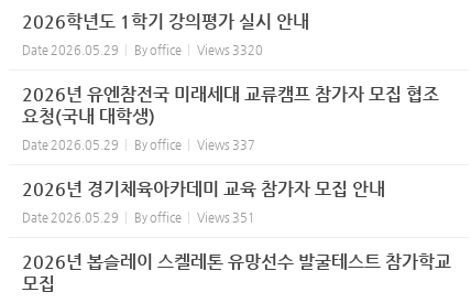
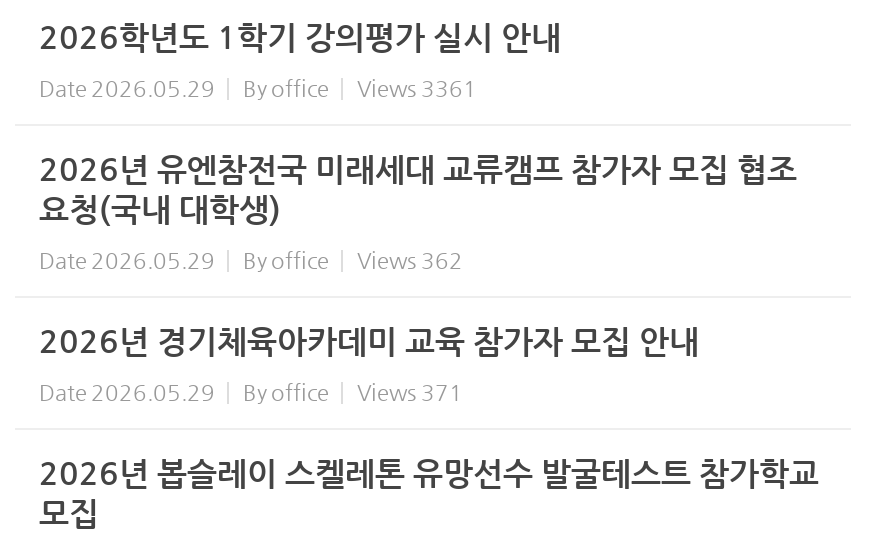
- Date 2026.05.29 By office Views 3320
+ Date 2026.05.29 By office Views 3361

- Date 2026.05.29 By office Views 337
+ Date 2026.05.29 By office Views 362

- Date 2026.05.29 By office Views 351
+ Date 2026.05.29 By office Views 371
